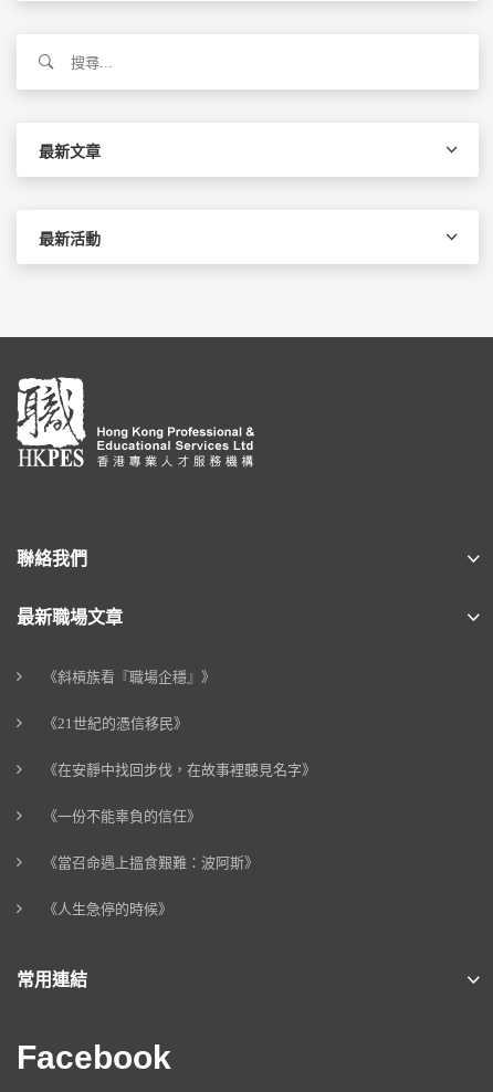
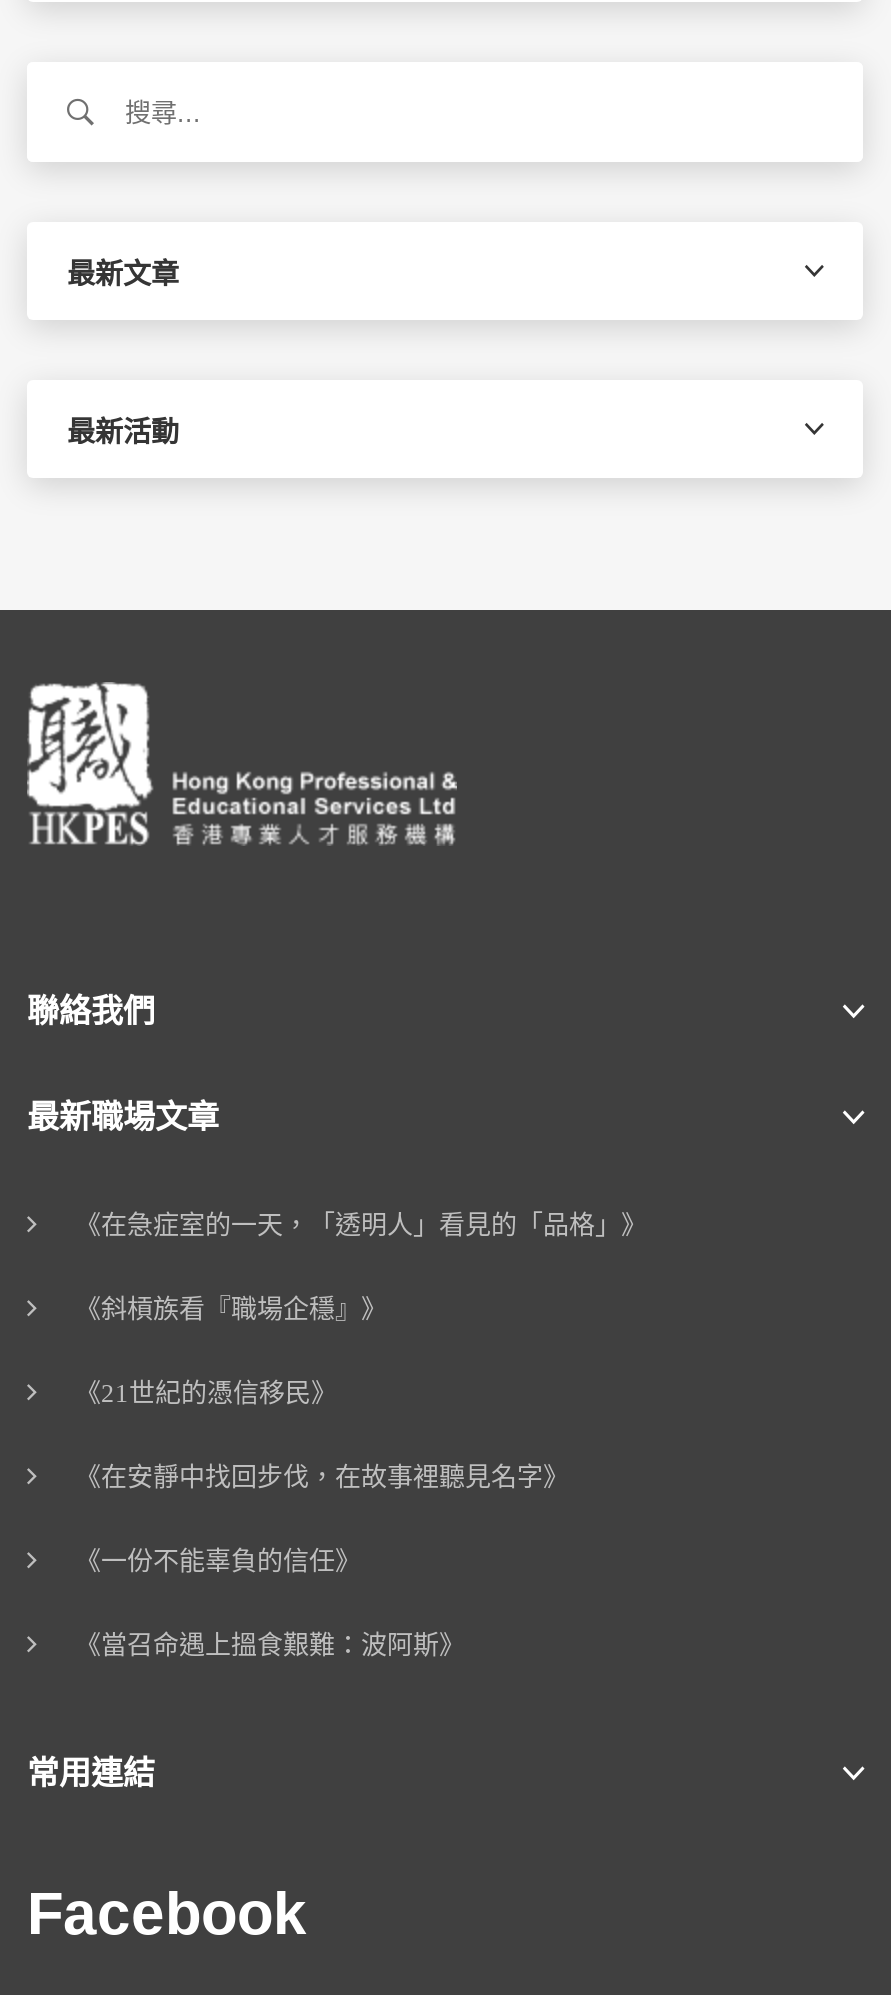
+ 《在急症室的一天，「透明人」看見的「品格」》

moved down: 《斜槓族看『職場企穩』》 | 《21世紀的憑信移民》 | 《在安靜中找回步伐，在故事裡聽見名字》 | 《一份不能辜負的信任》 | 《當召命遇上搵食艱難：波阿斯》

- 《人生急停的時候》
